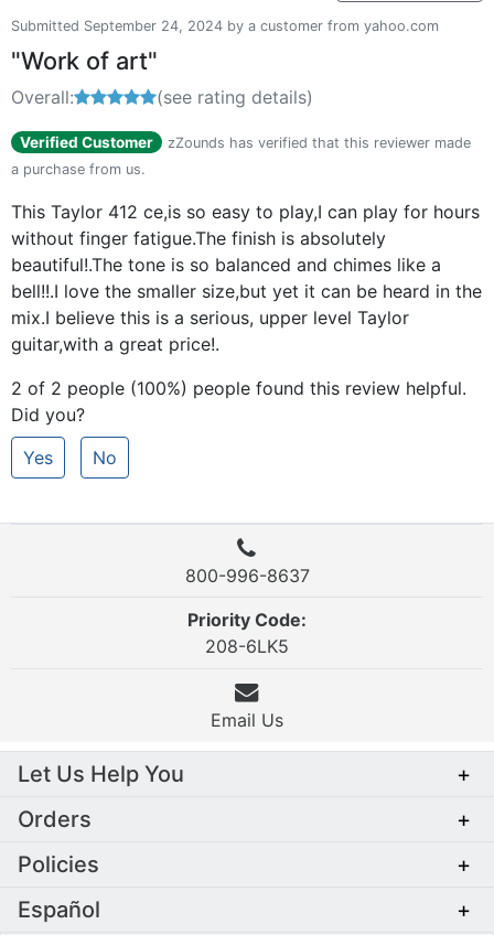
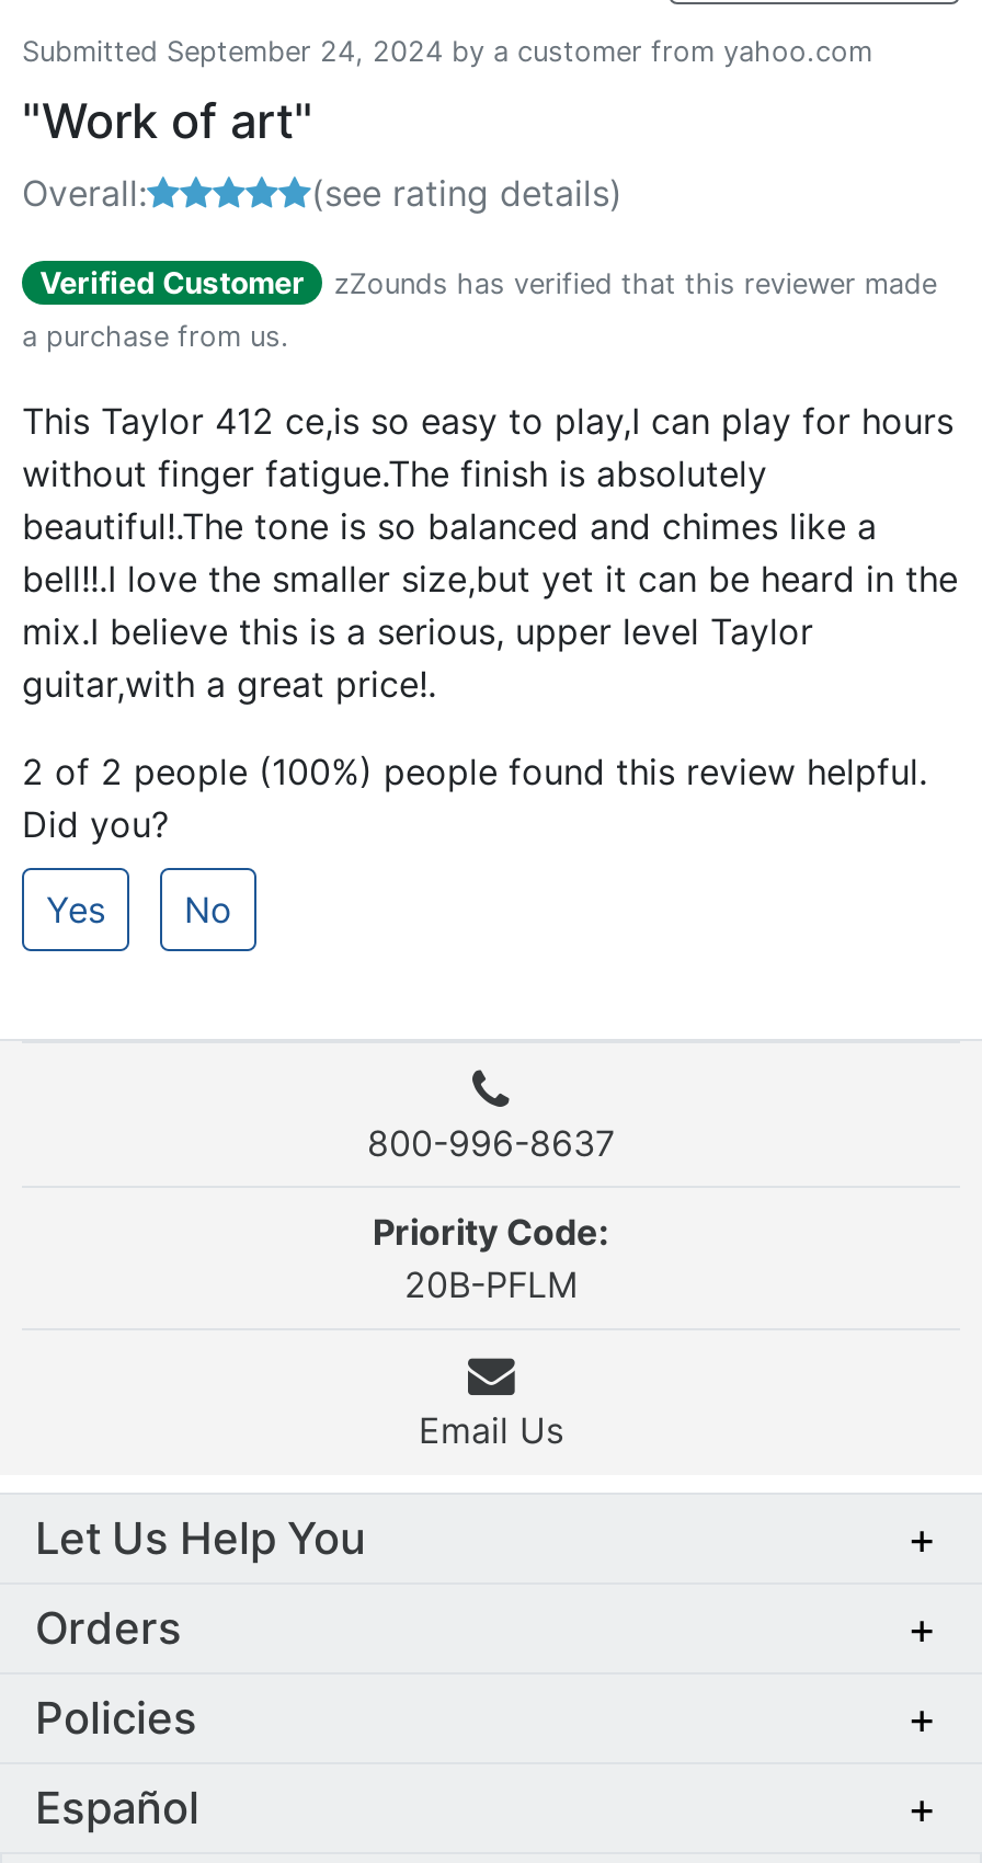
- 208-6LK5
+ 20B-PFLM
